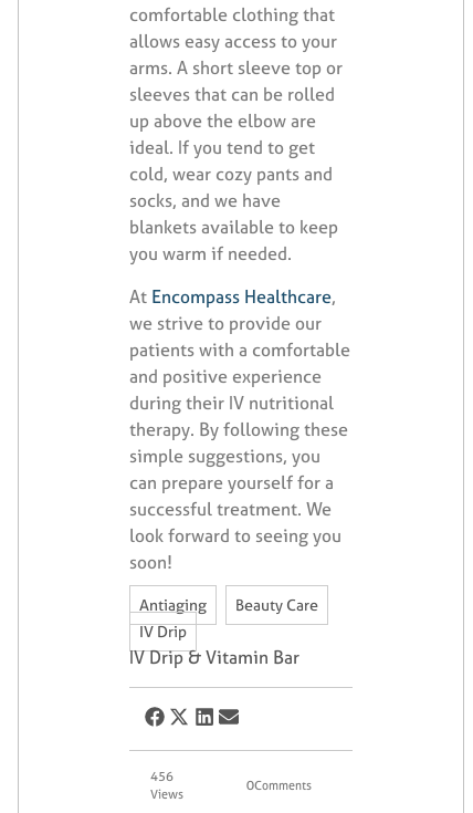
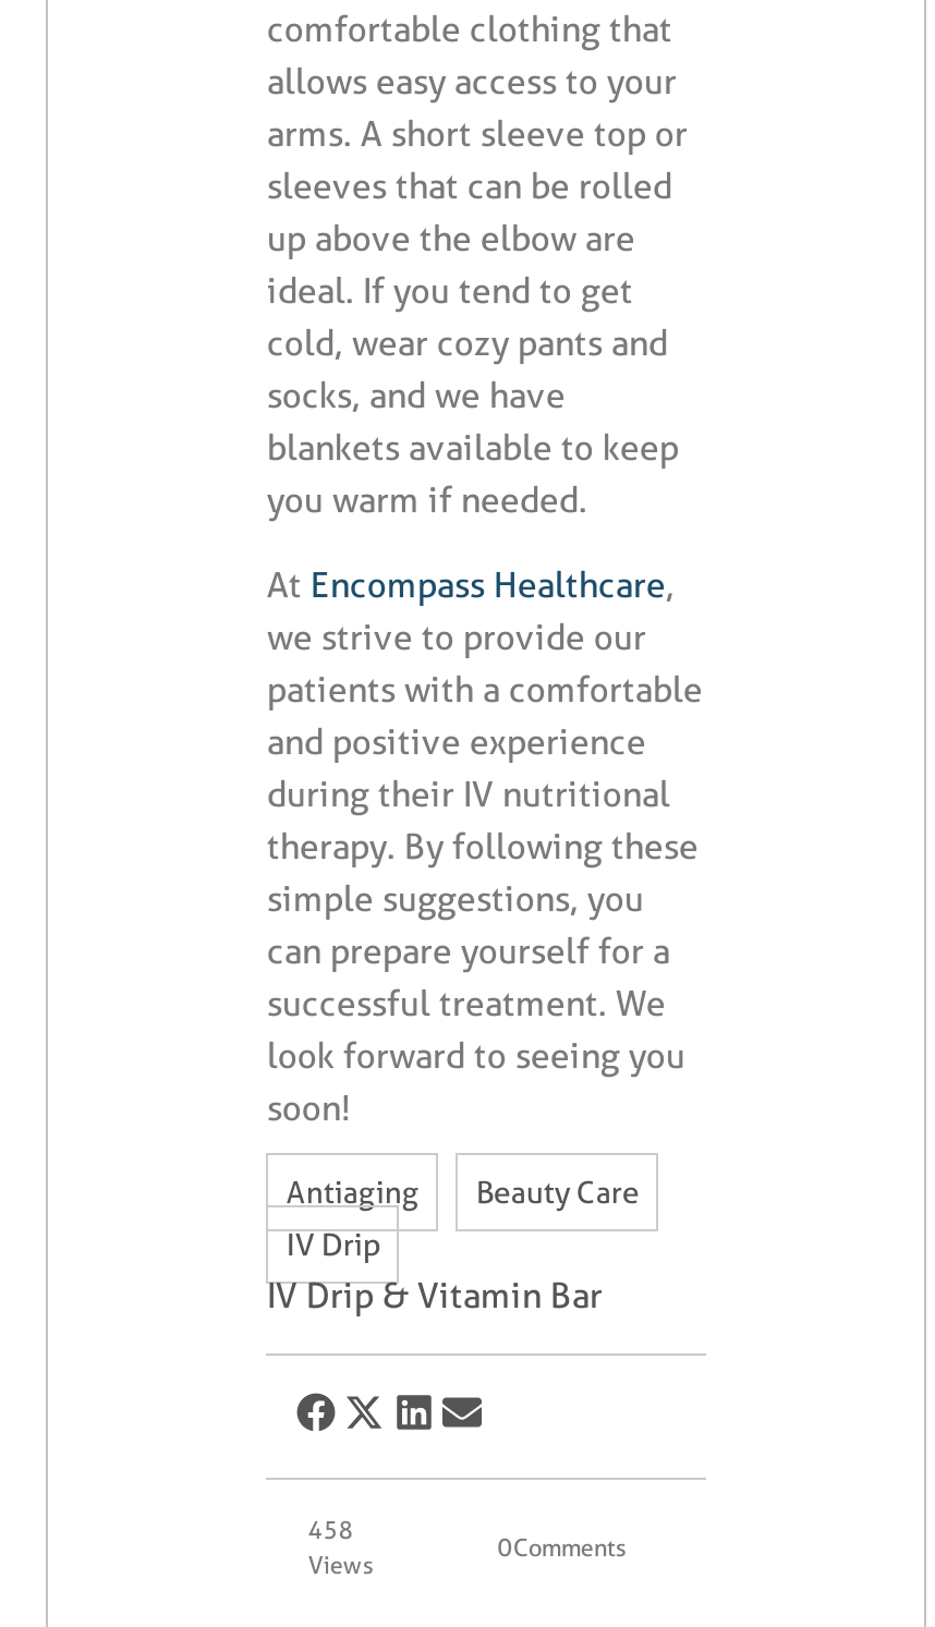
- 456
+ 458
